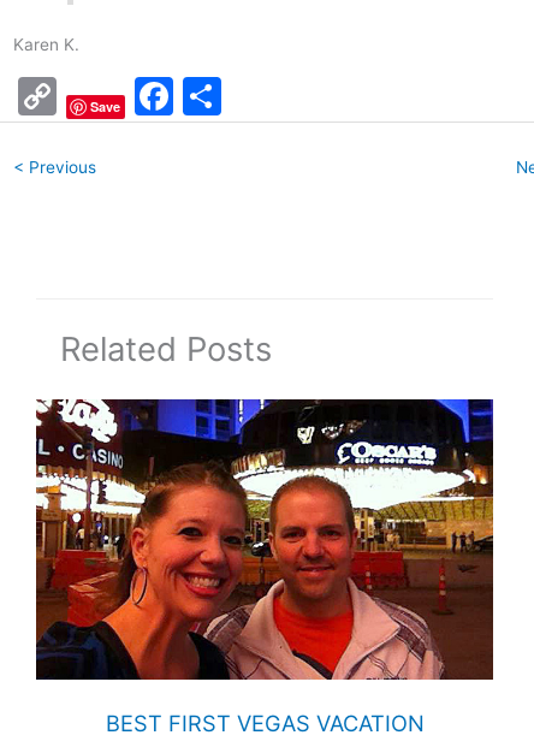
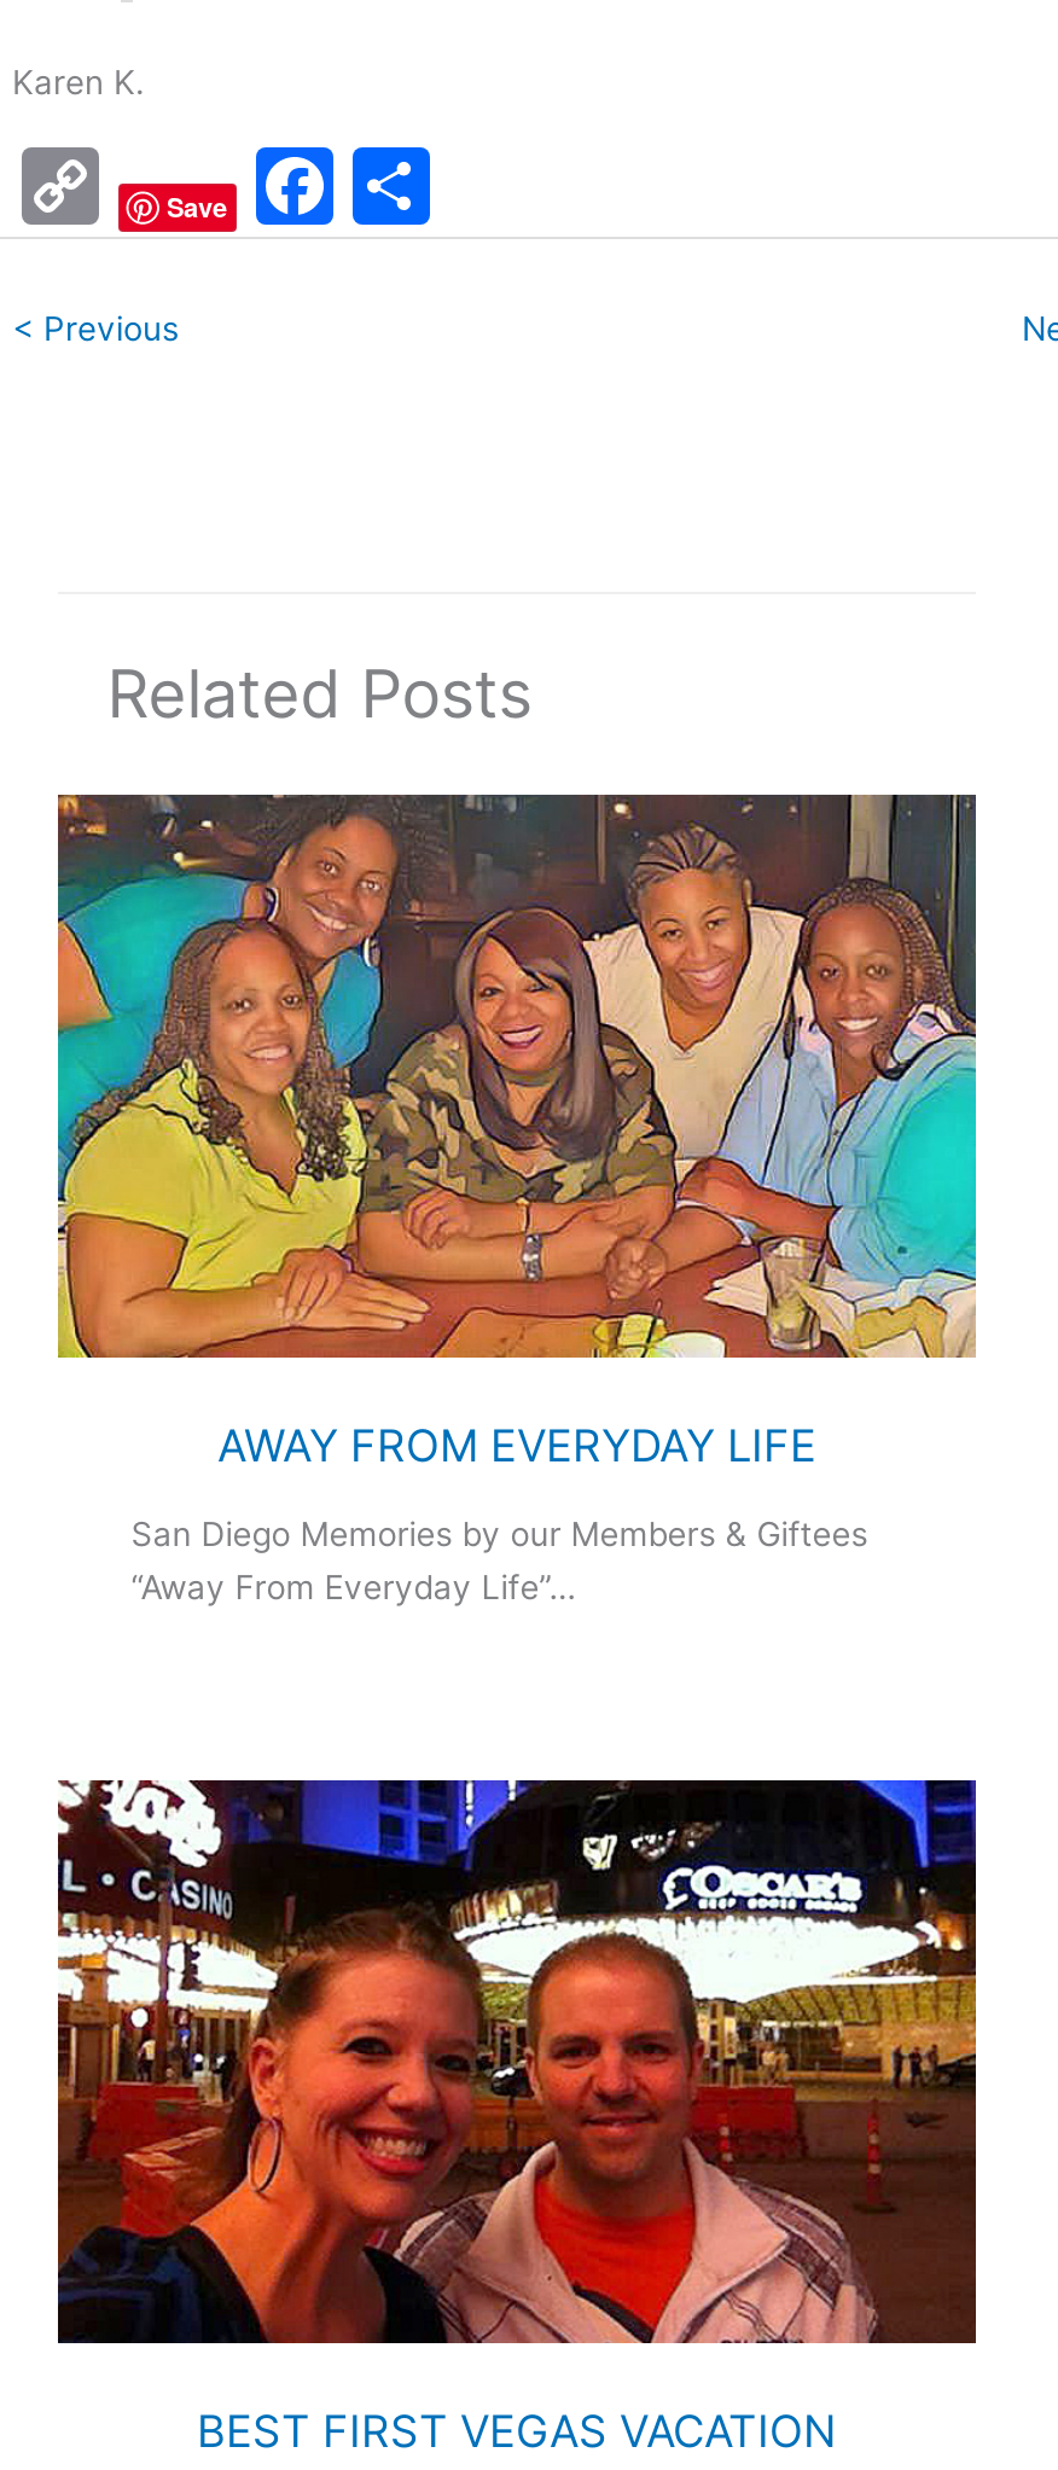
+ [image]
+ AWAY FROM EVERYDAY LIFE
+ San Diego Memories by our Members & Giftees
+ “Away From Everyday Life”…
